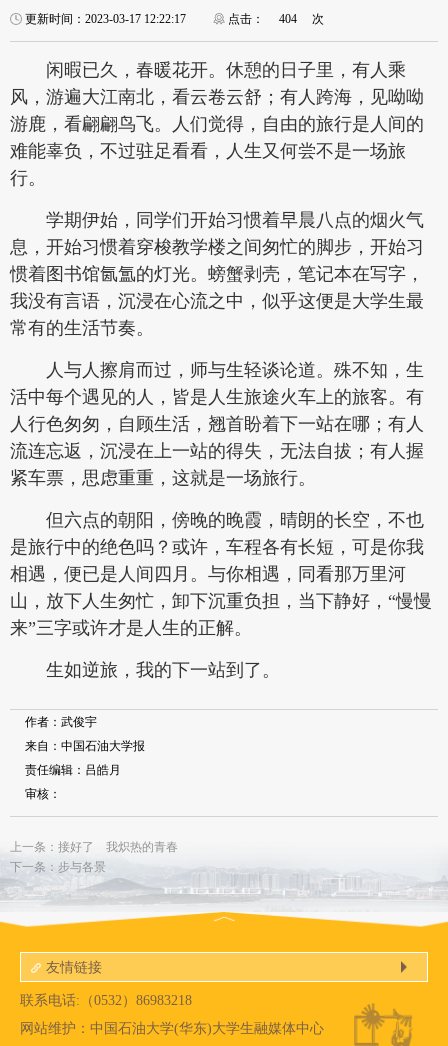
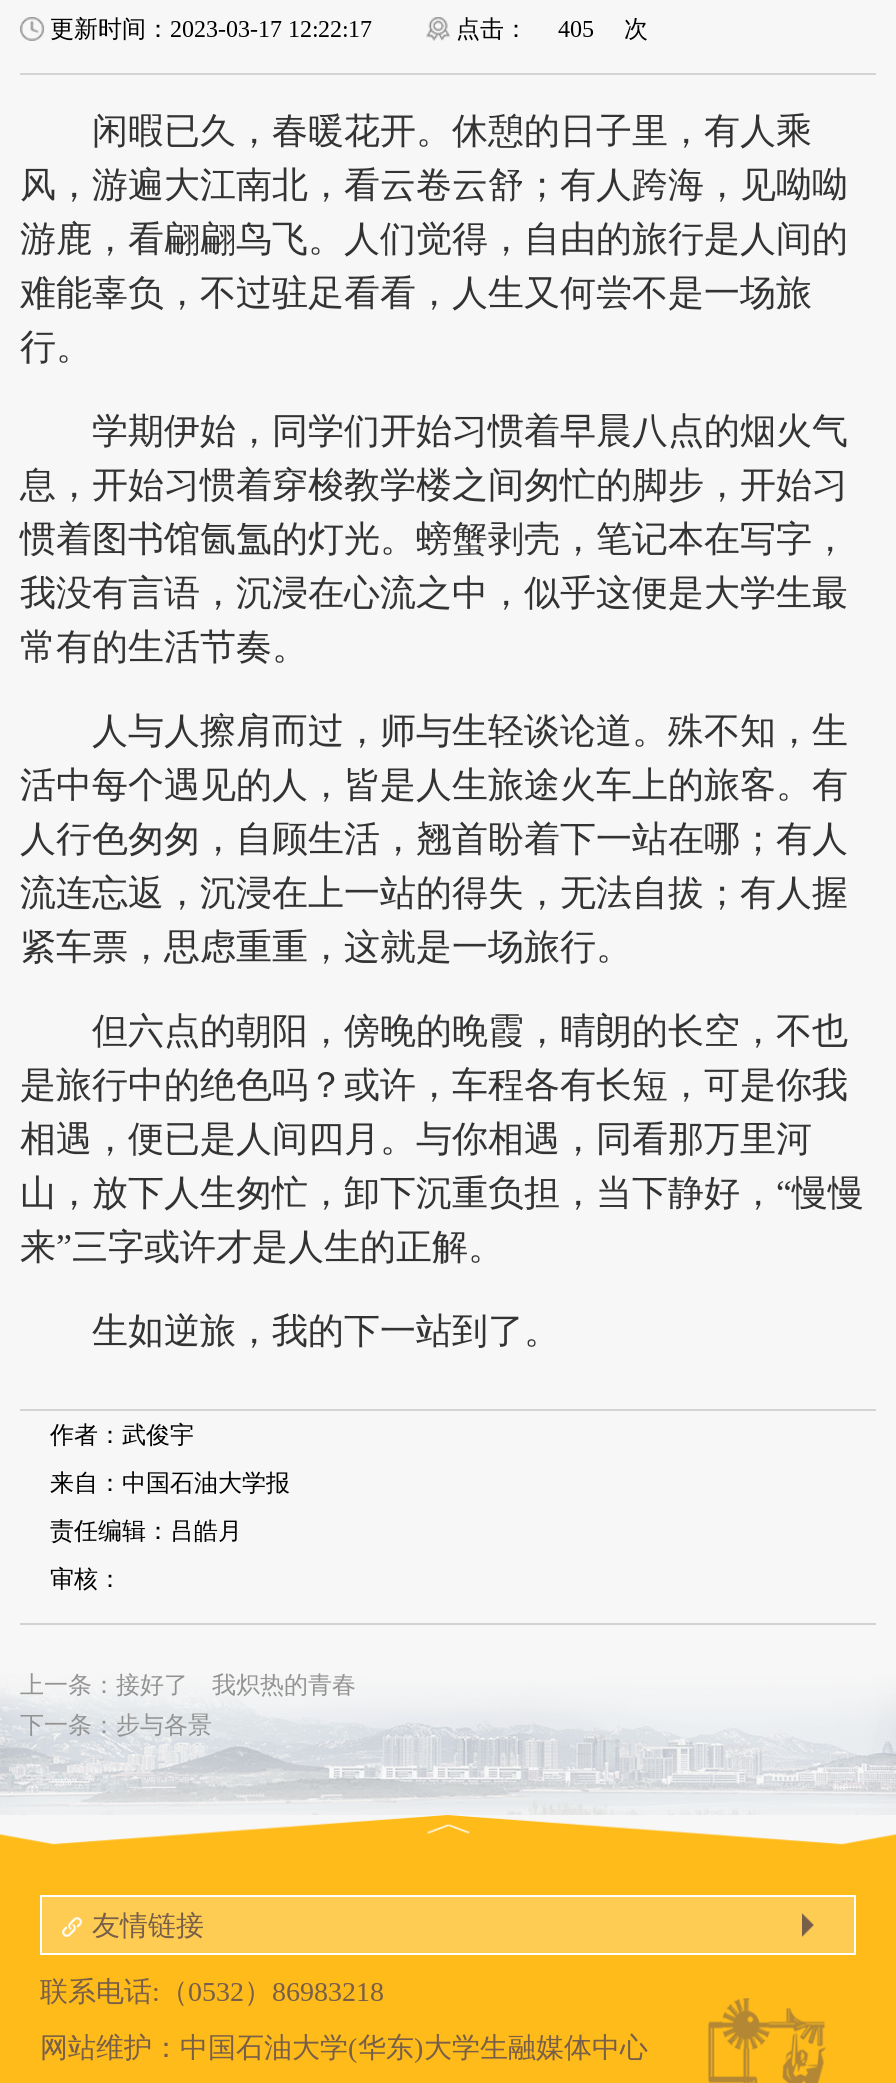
- 点击： 404 次
+ 点击： 405 次
